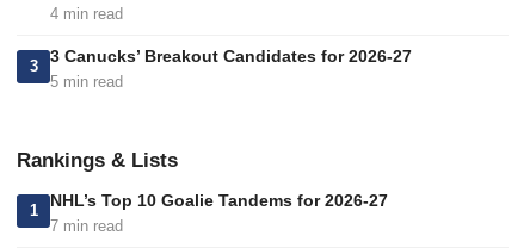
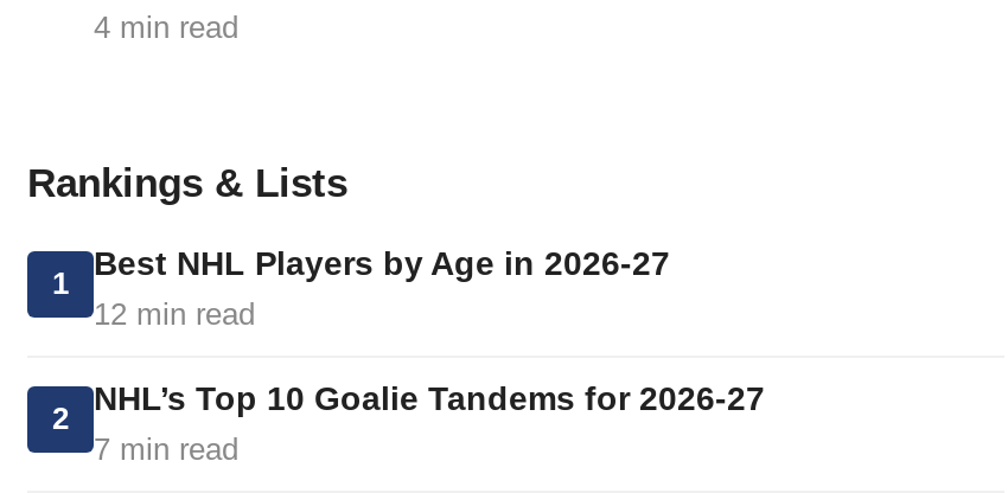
- 3 Canucks’ Breakout Candidates for 2026-27
- 5 min read

- 3

moved up: Rankings & Lists | 1

+ Best NHL Players by Age in 2026-27
+ 12 min read
+ 2
